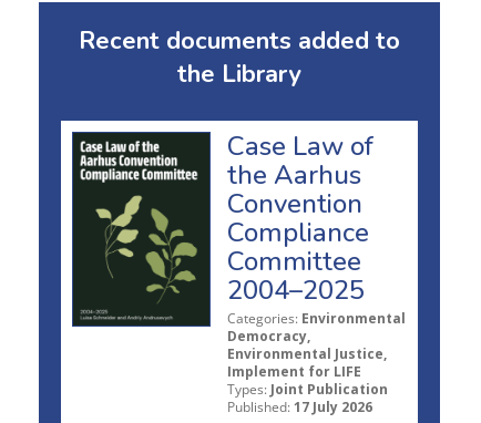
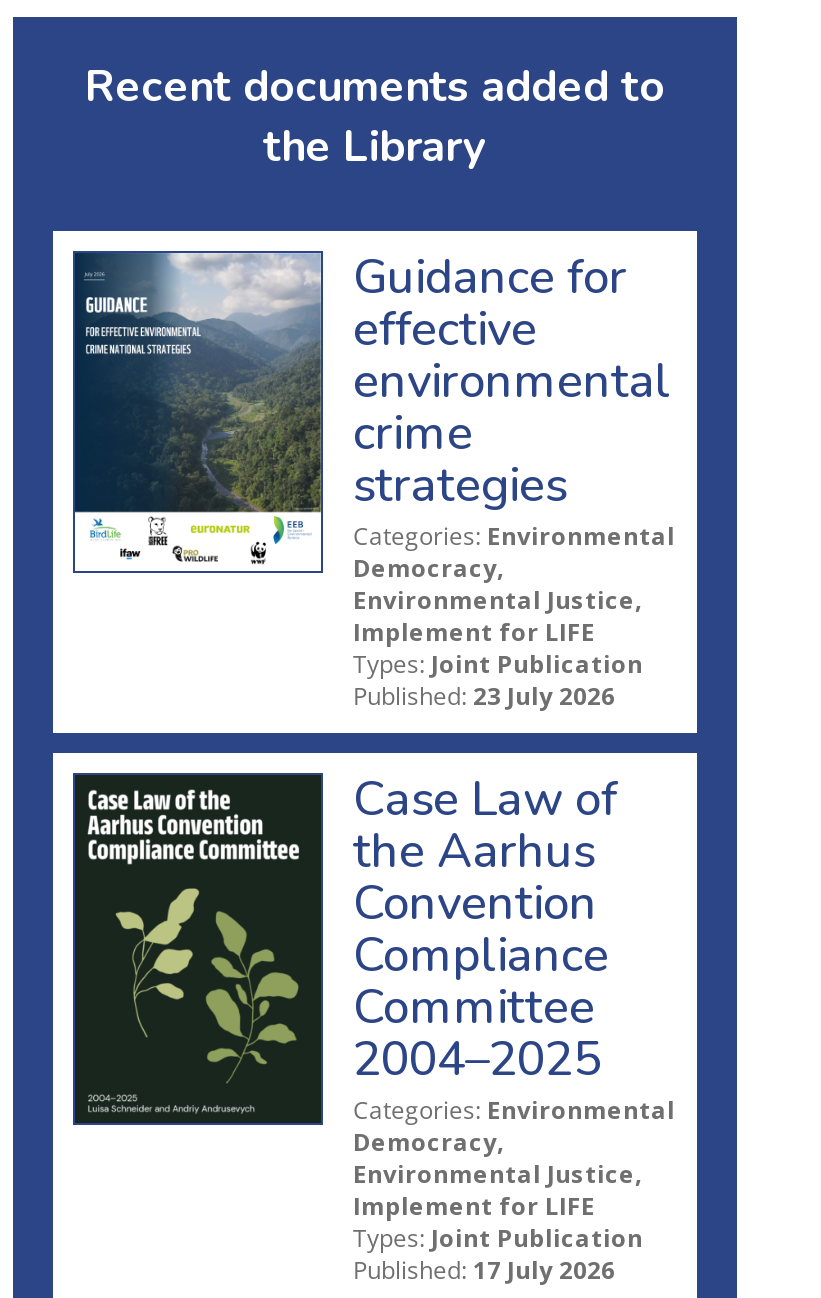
+ [image]
+ Guidance for
+ effective
+ environmental
+ crime
+ strategies
+ Categories: Environmental
+ Democracy,
+ Environmental Justice,
+ Implement for LIFE
+ Types: Joint Publication
+ Published: 23 July 2026
